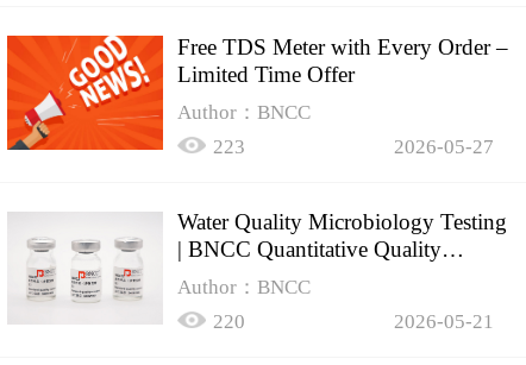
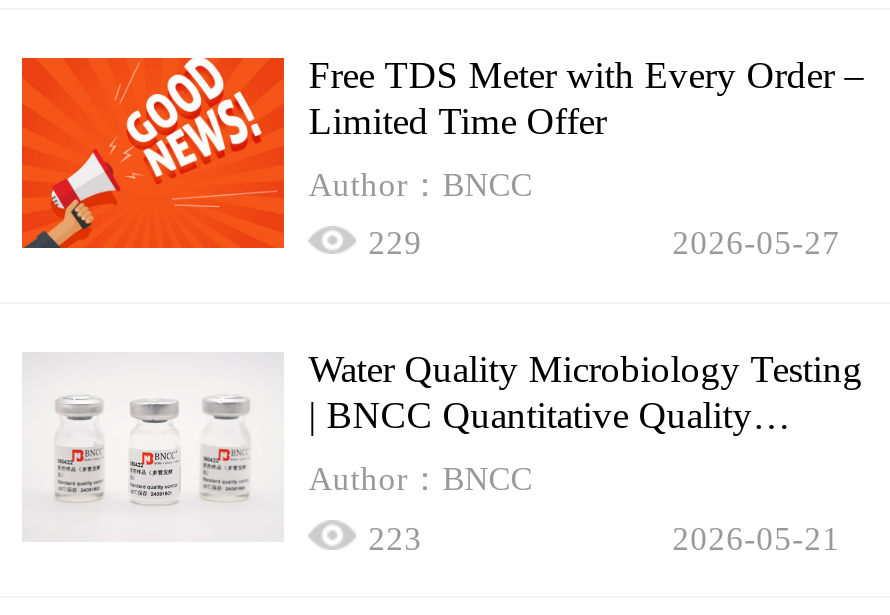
- 223
+ 229

- 220
+ 223
